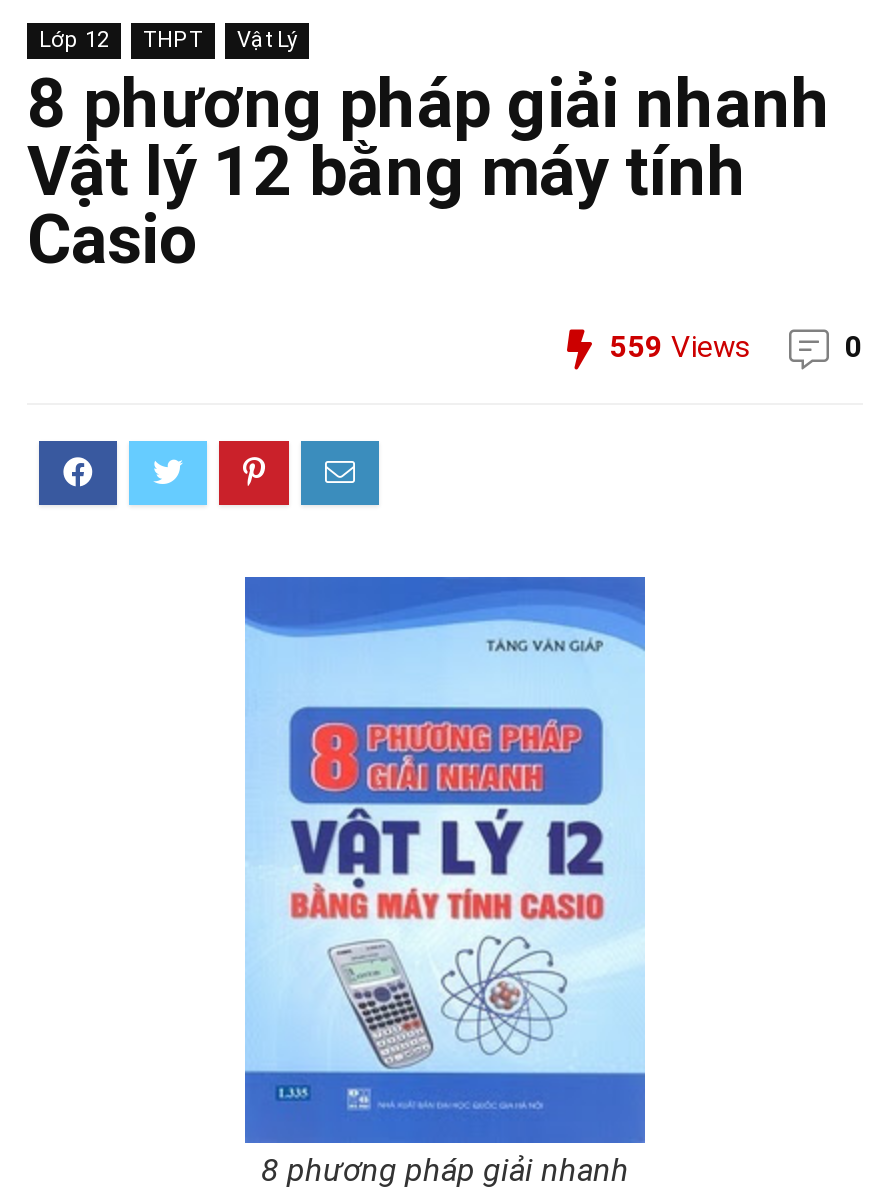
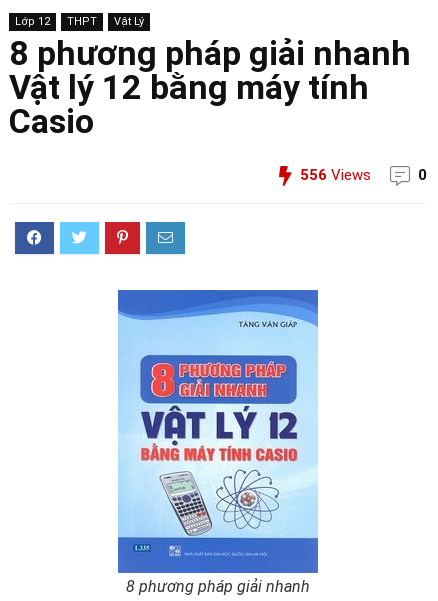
- 559 Views
+ 556 Views
